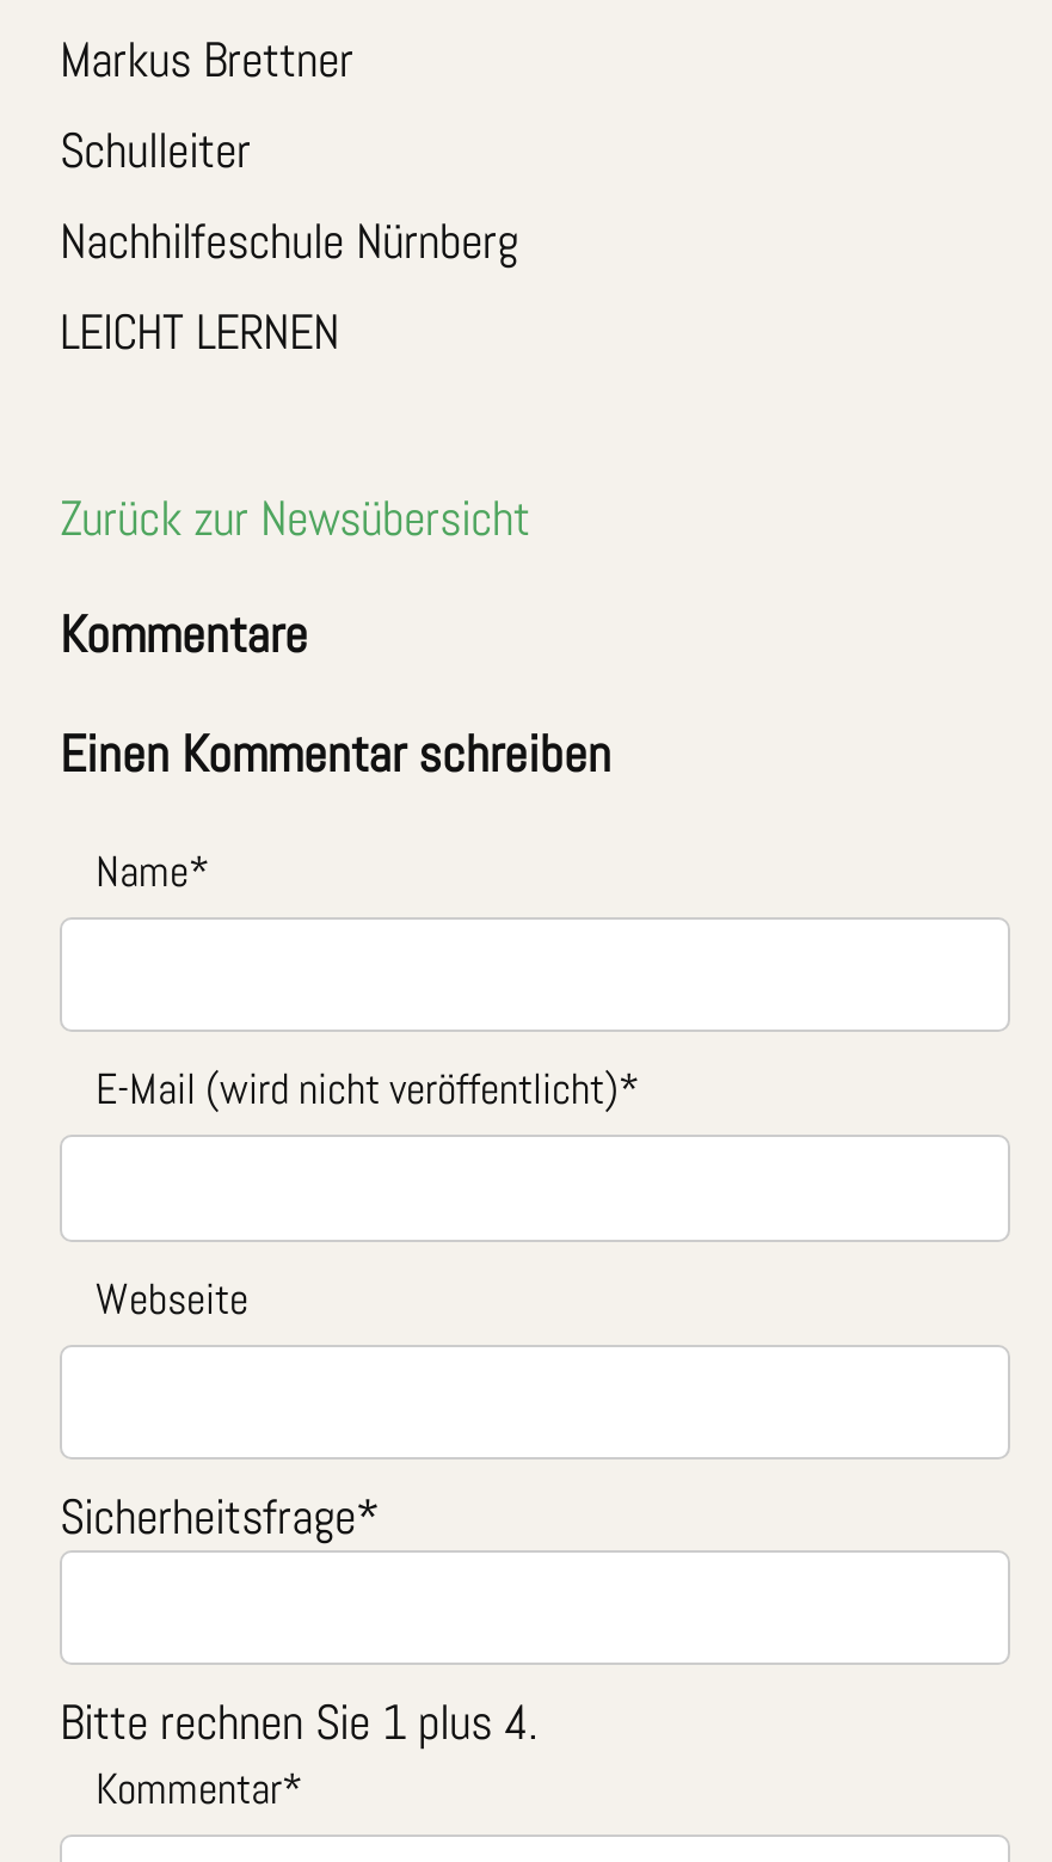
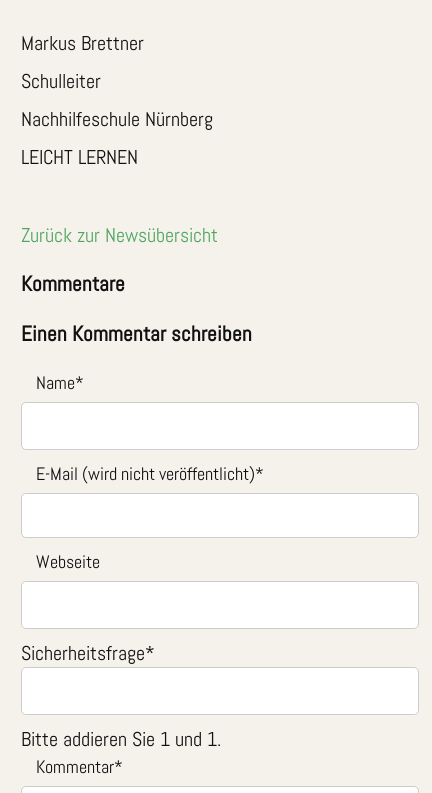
- Bitte rechnen Sie 1 plus 4.
+ Bitte addieren Sie 1 und 1.
